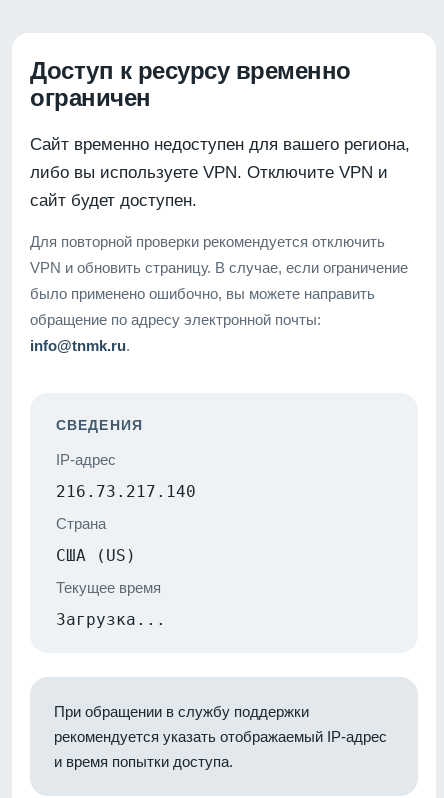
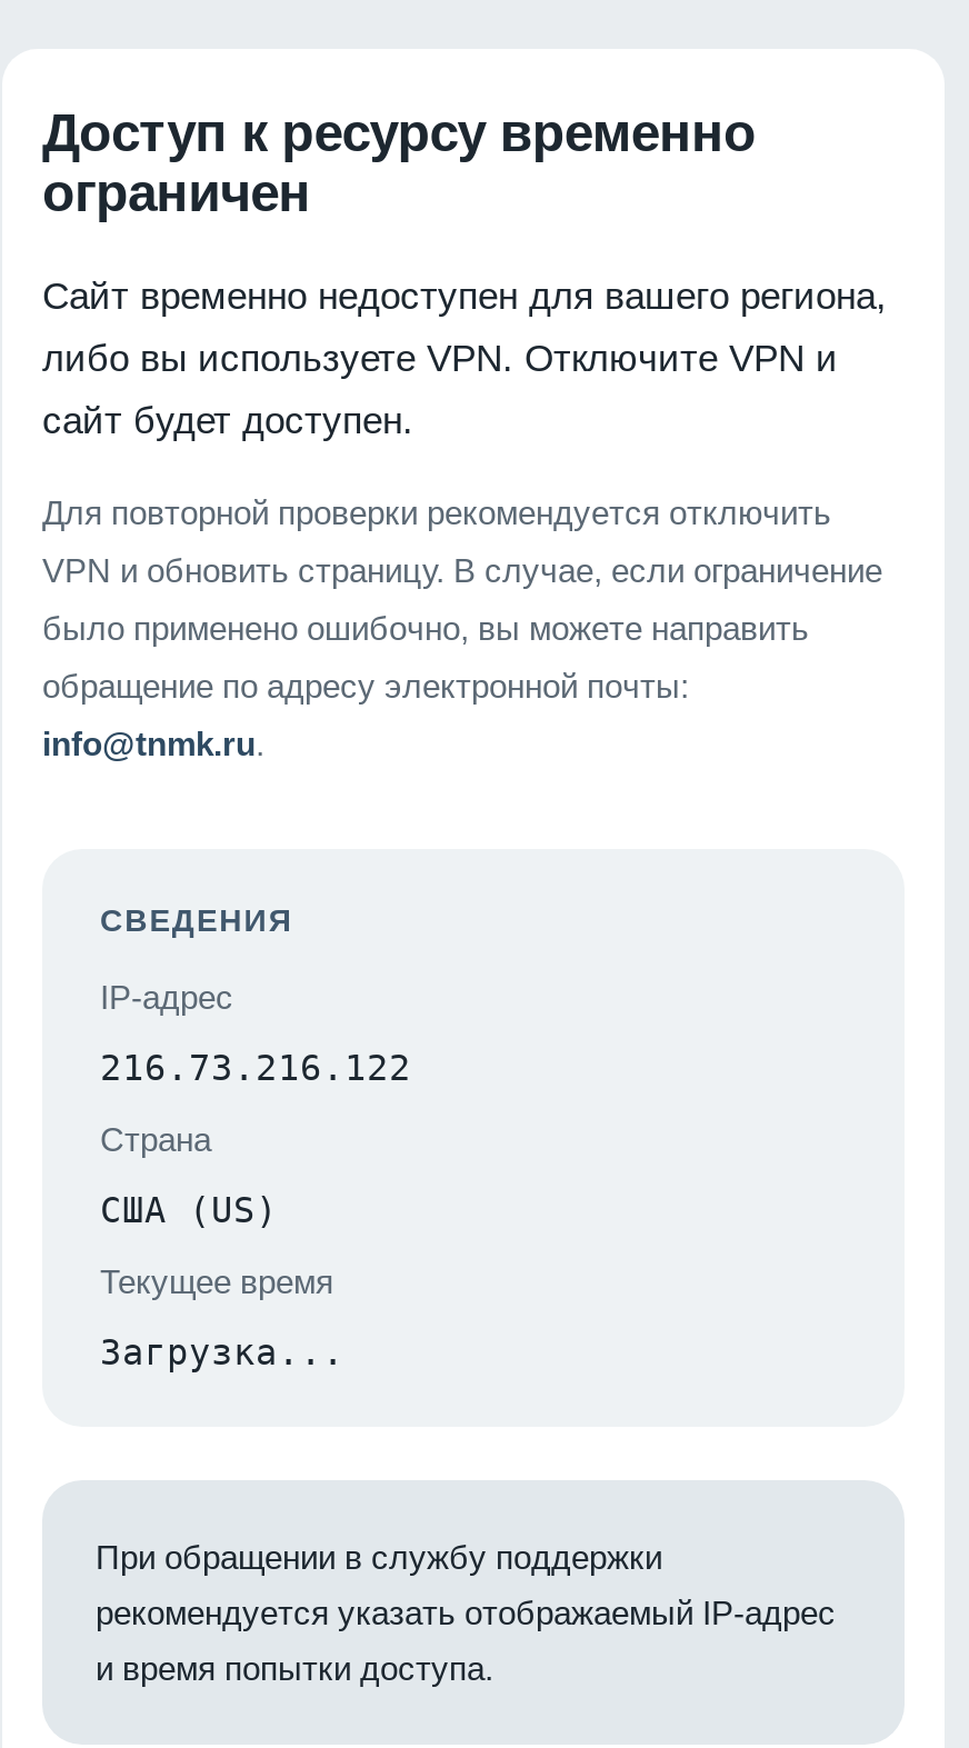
- 216.73.217.140
+ 216.73.216.122
